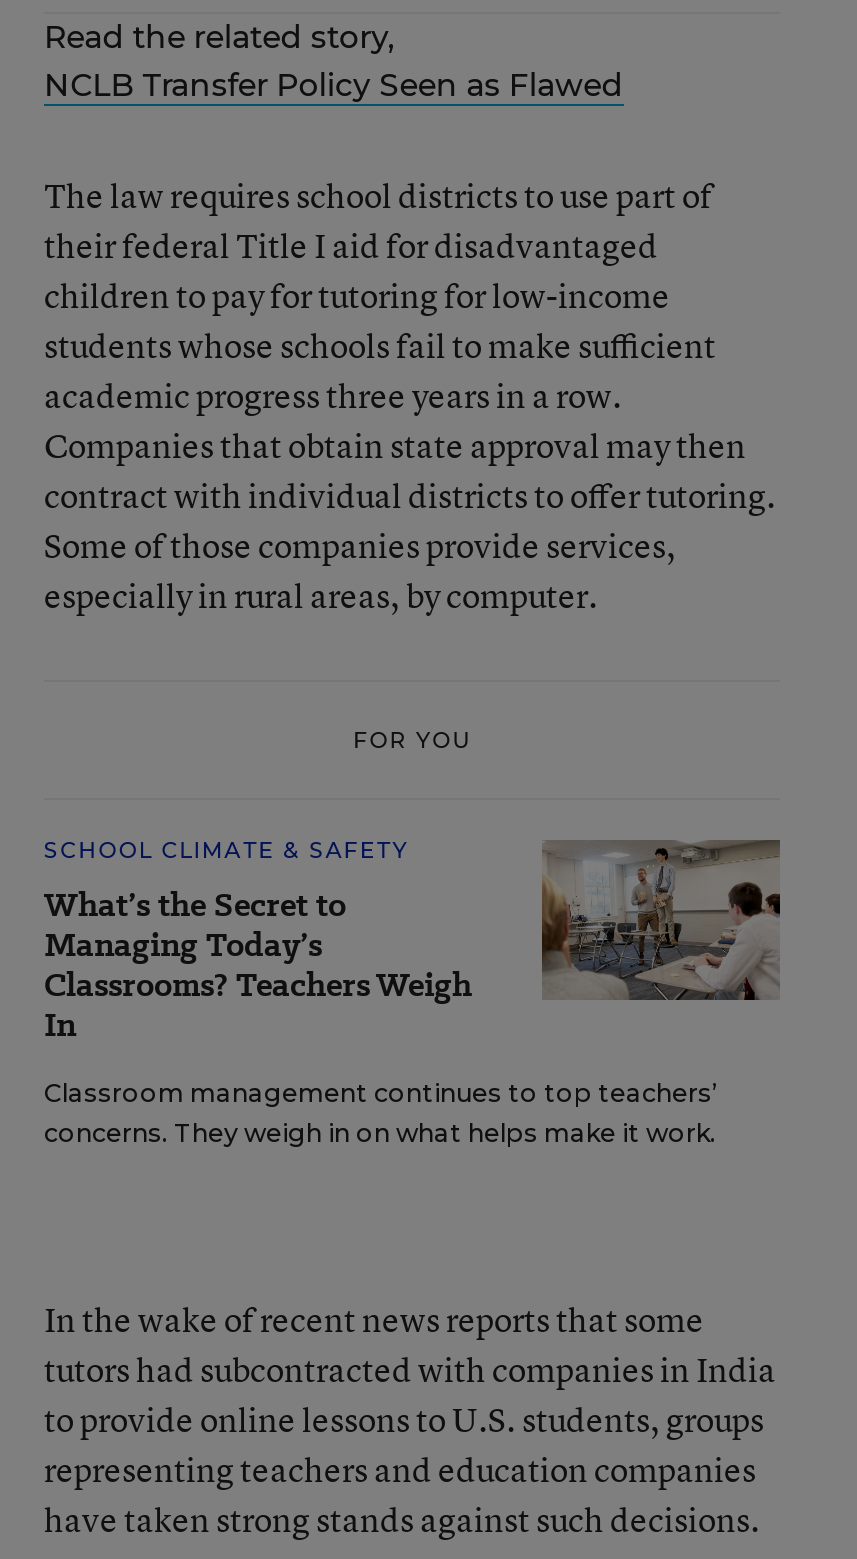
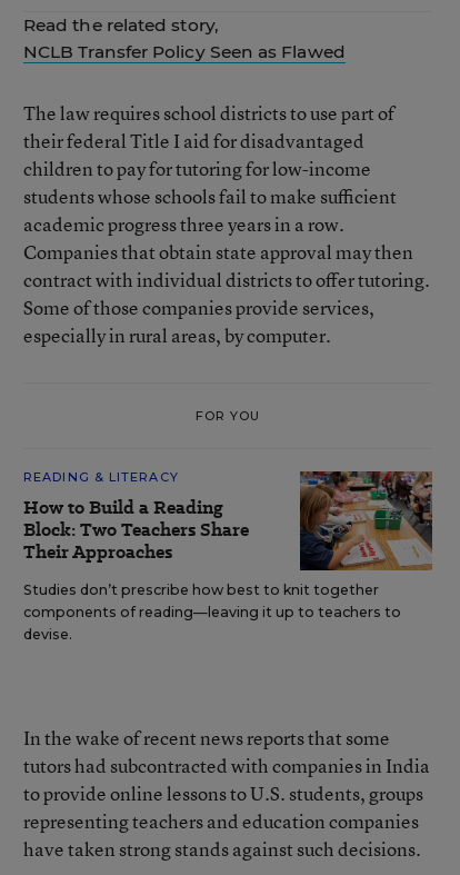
- SCHOOL CLIMATE & SAFETY
- What’s the Secret to
- Managing Today’s
- Classrooms? Teachers Weigh
- In
+ READING & LITERACY
+ How to Build a Reading
+ Block: Two Teachers Share
+ Their Approaches

- [image]
- Classroom management continues to top teachers’
- concerns. They weigh in on what helps make it work.
+ [image]
+ Studies don’t prescribe how best to knit together
+ components of reading—leaving it up to teachers to
+ devise.
